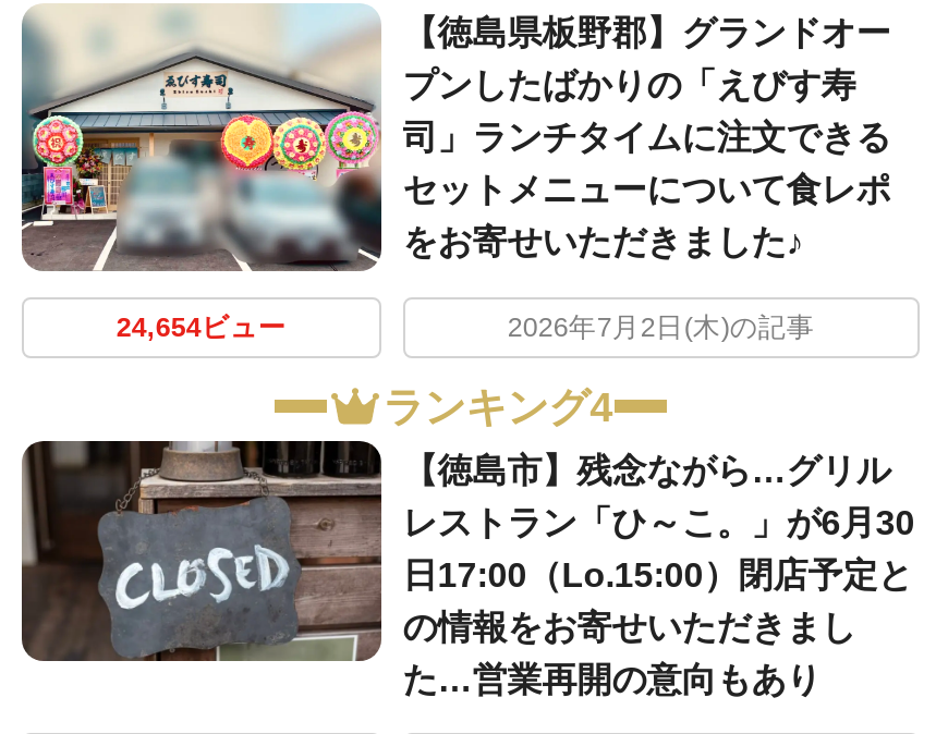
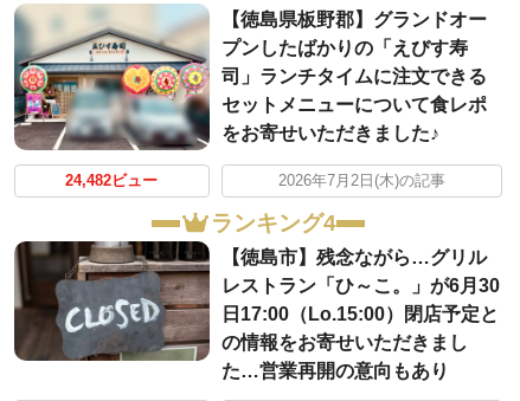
- 24,654ビュー
+ 24,482ビュー
